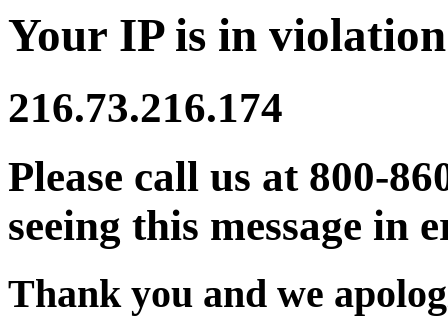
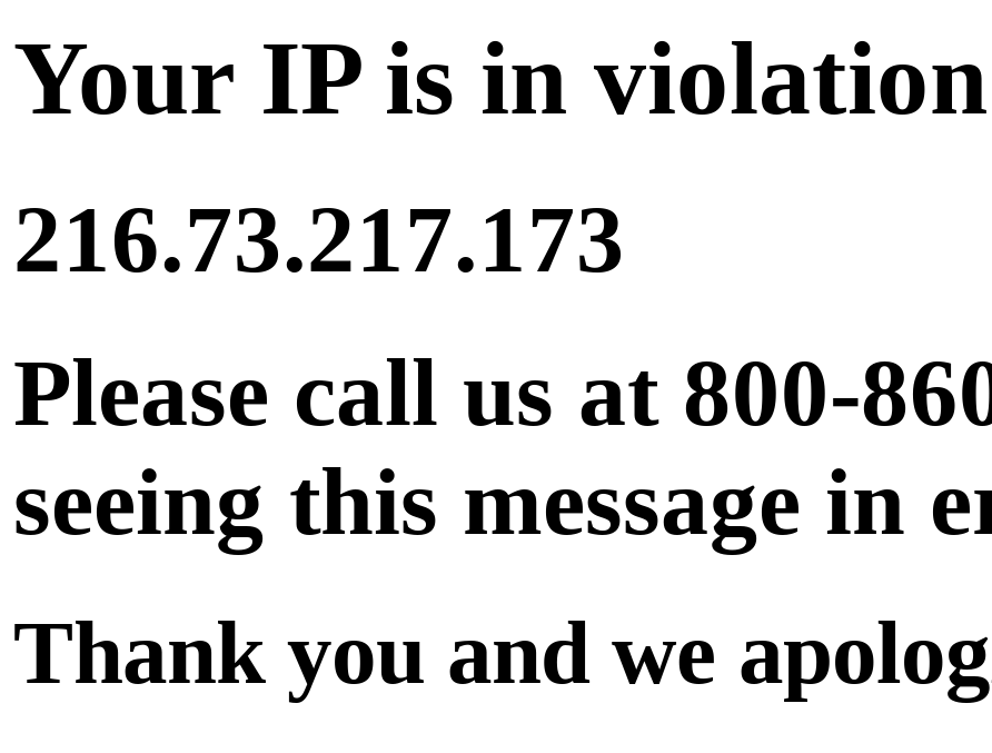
- 216.73.216.174
+ 216.73.217.173
